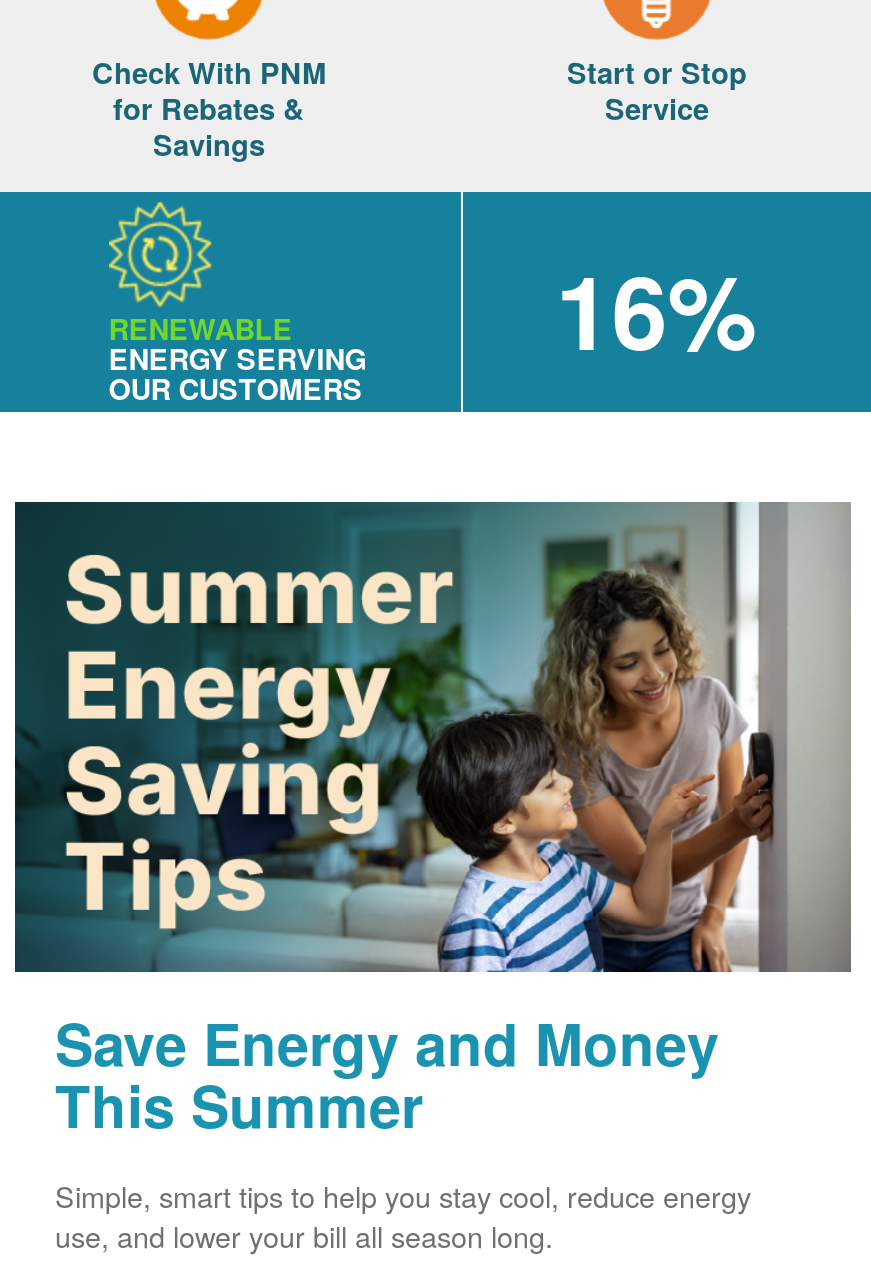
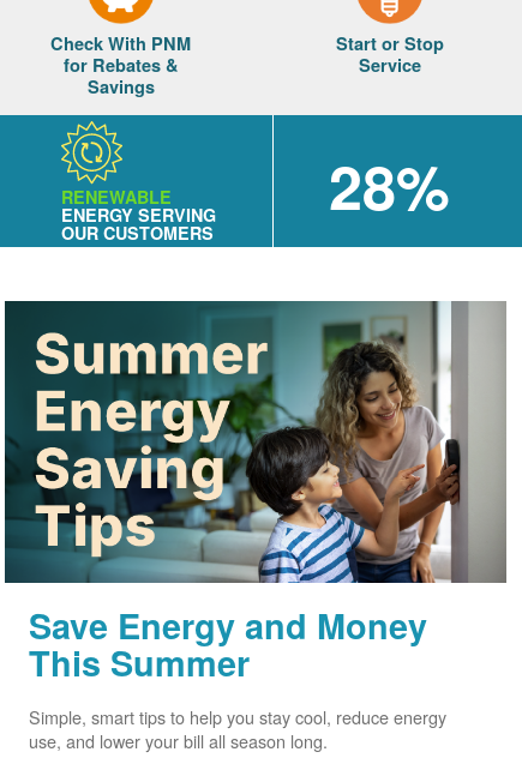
- 16%
+ 28%
